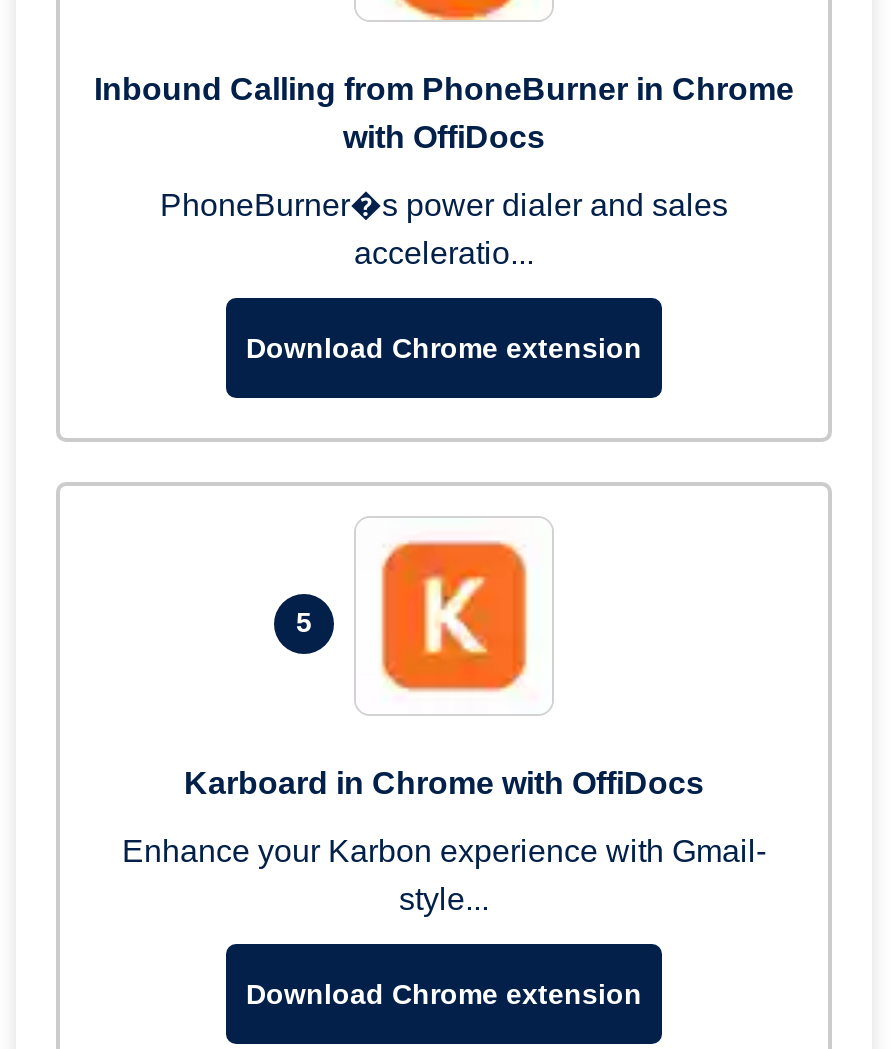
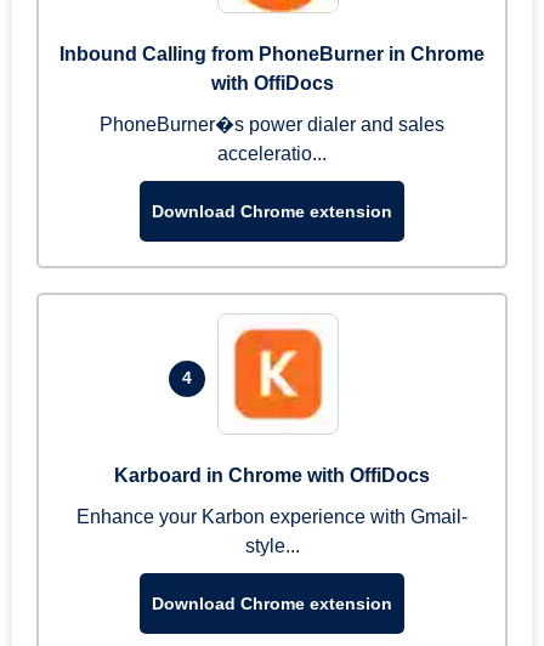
- 5
+ 4
